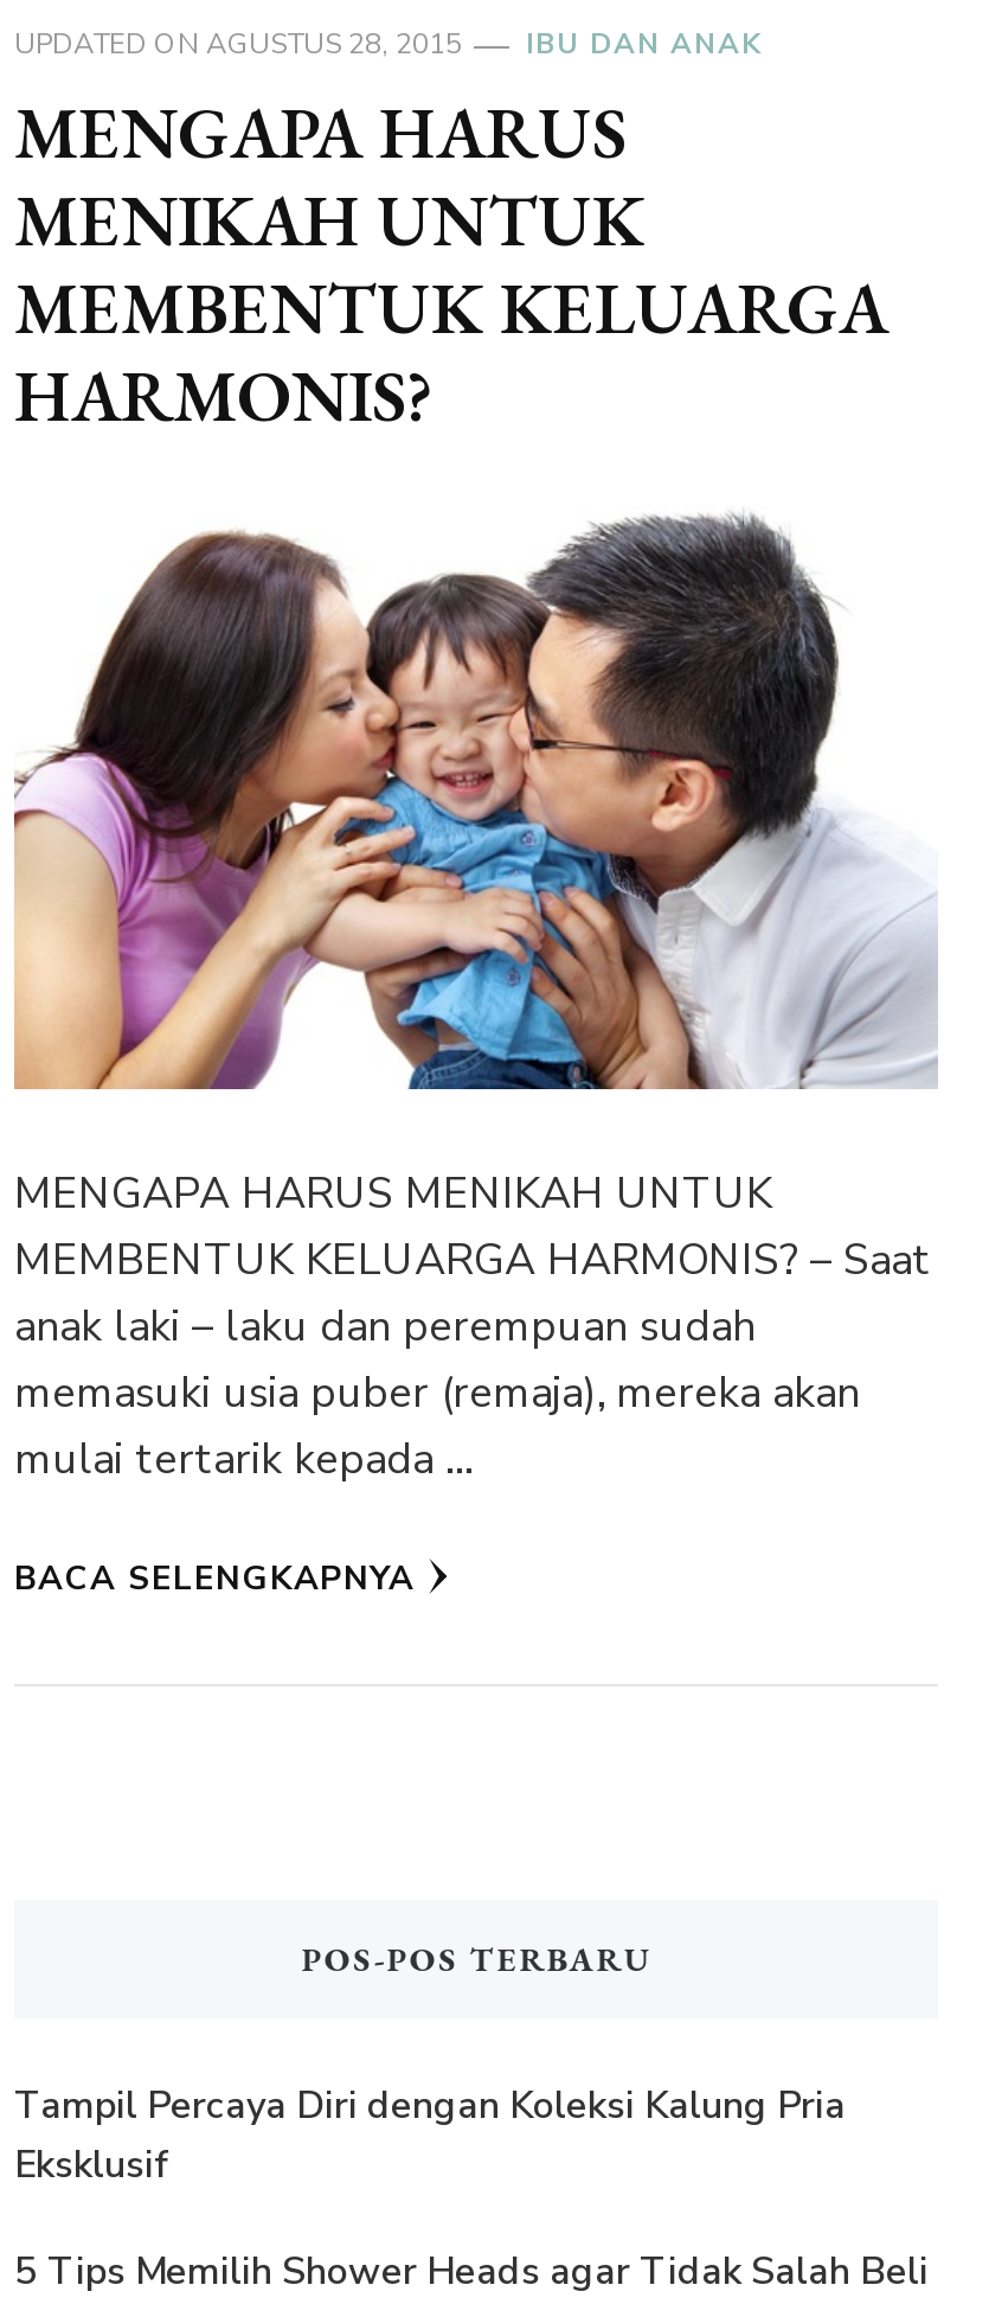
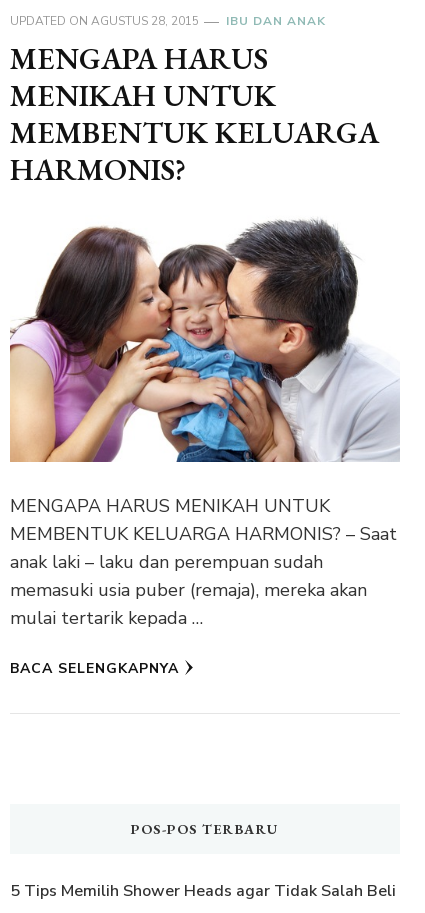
- Tampil Percaya Diri dengan Koleksi Kalung Pria
- Eksklusif
